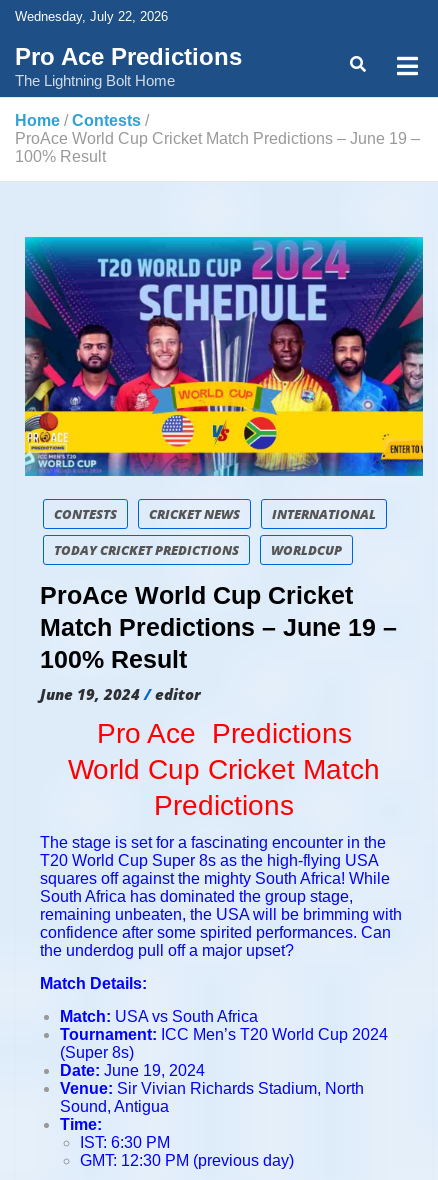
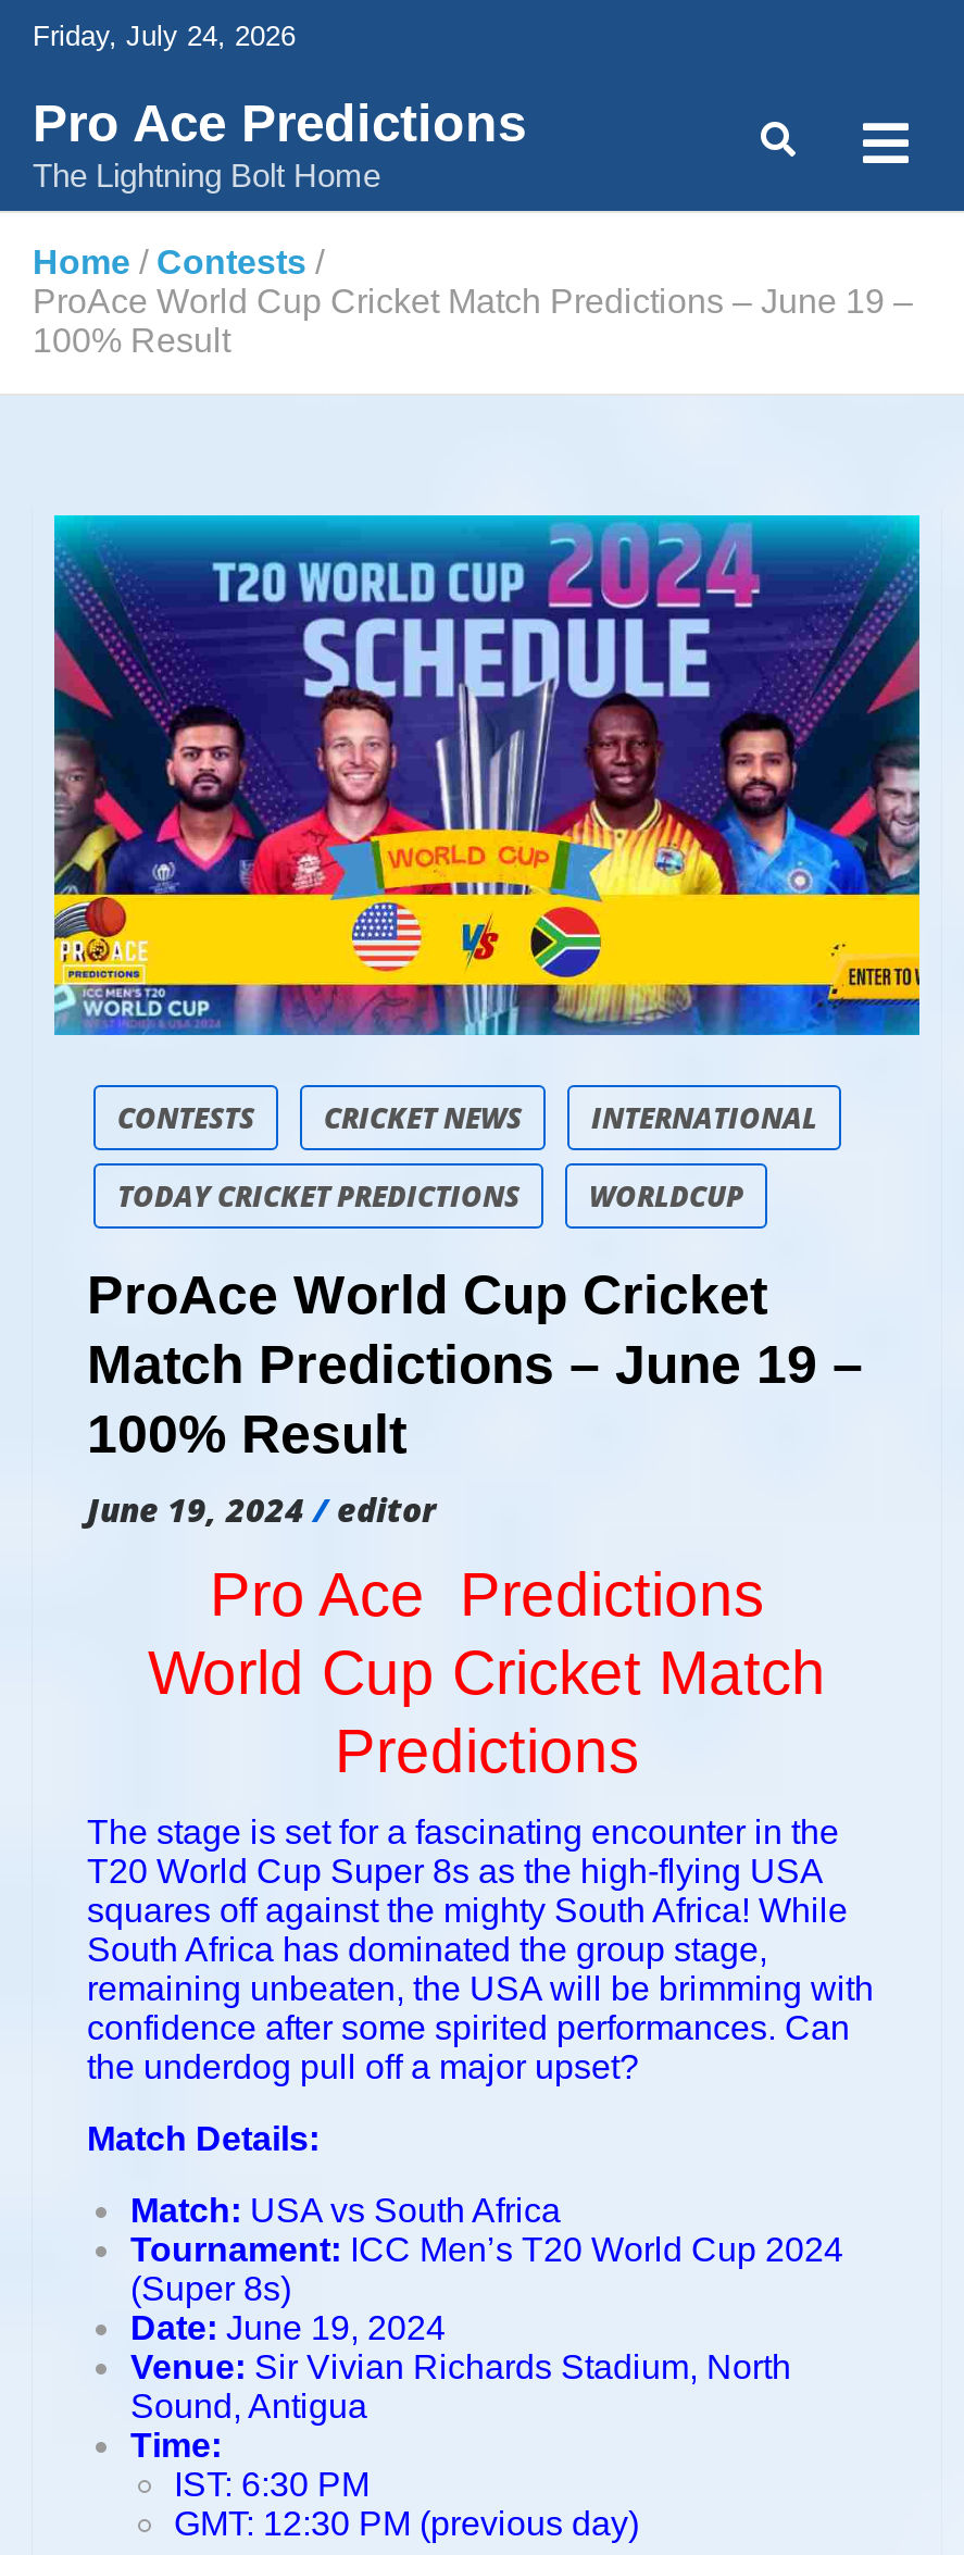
- Wednesday, July 22, 2026
+ Friday, July 24, 2026
